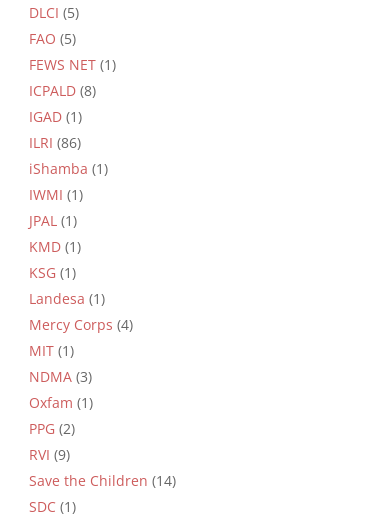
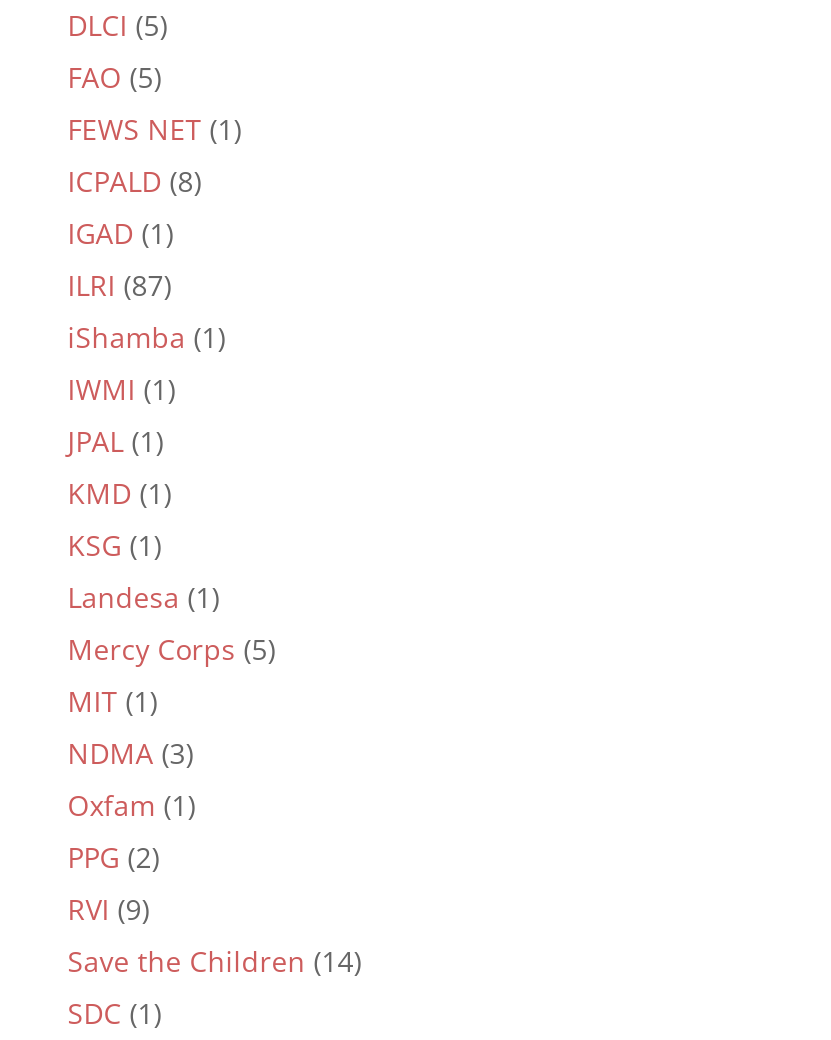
- ILRI (86)
+ ILRI (87)

- Mercy Corps (4)
+ Mercy Corps (5)
